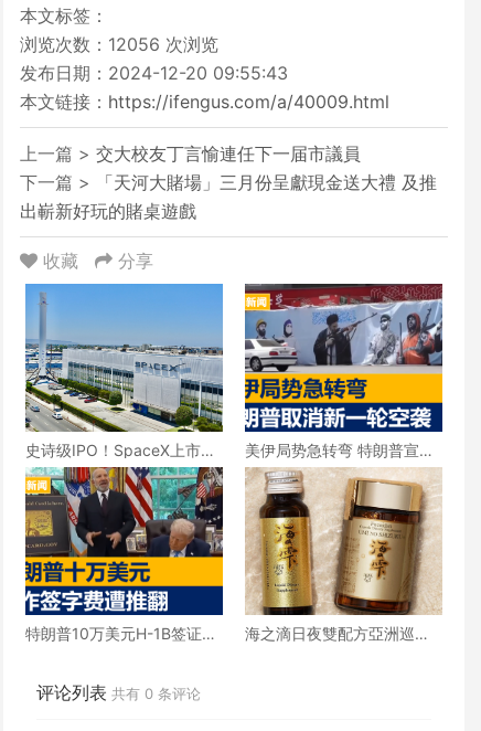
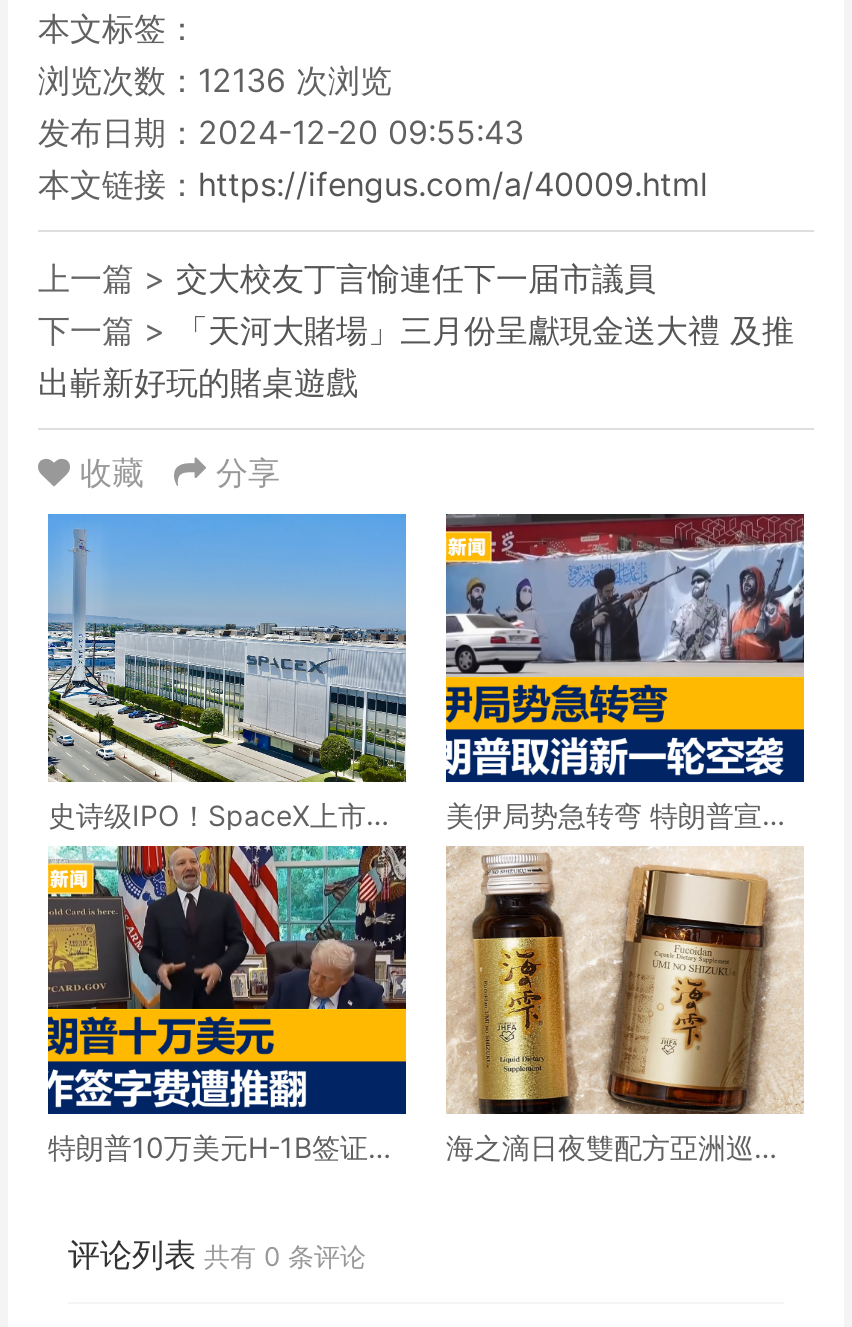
- 浏览次数：12056次浏览
+ 浏览次数：12136次浏览
